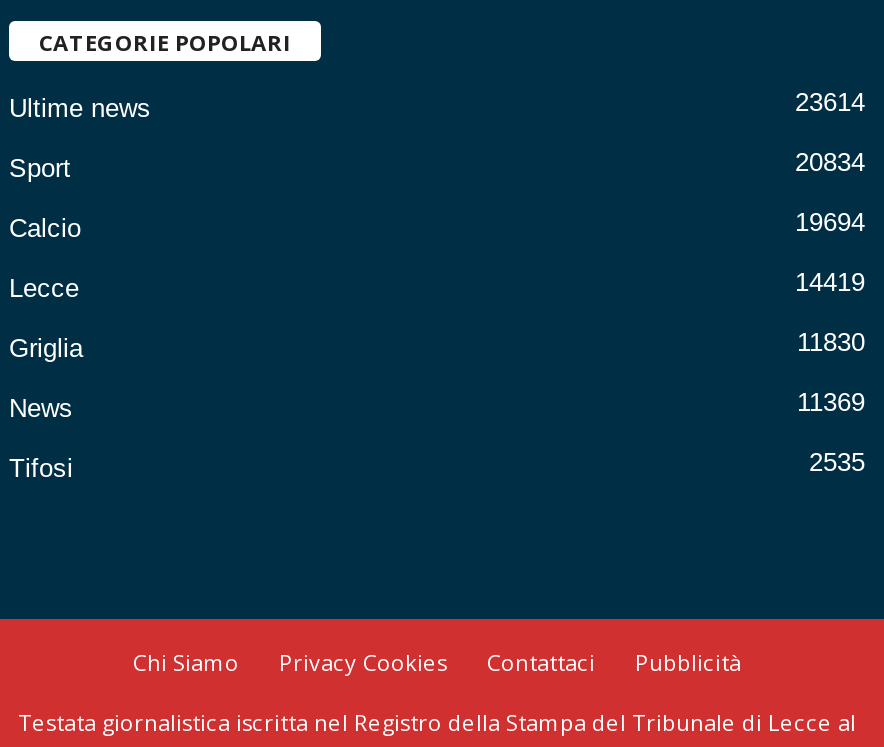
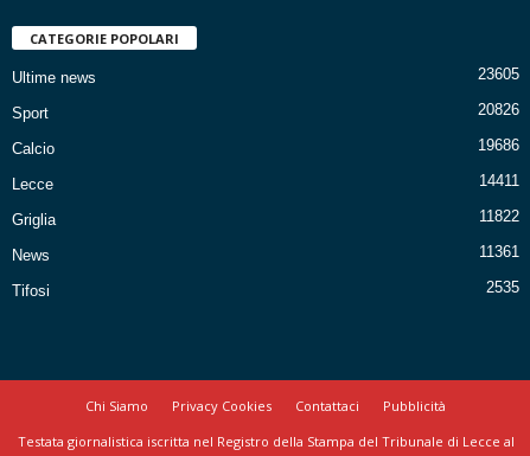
- 23614
+ 23605

- 20834
+ 20826

- 19694
+ 19686

- 14419
+ 14411

- 11830
+ 11822

- 11369
+ 11361
